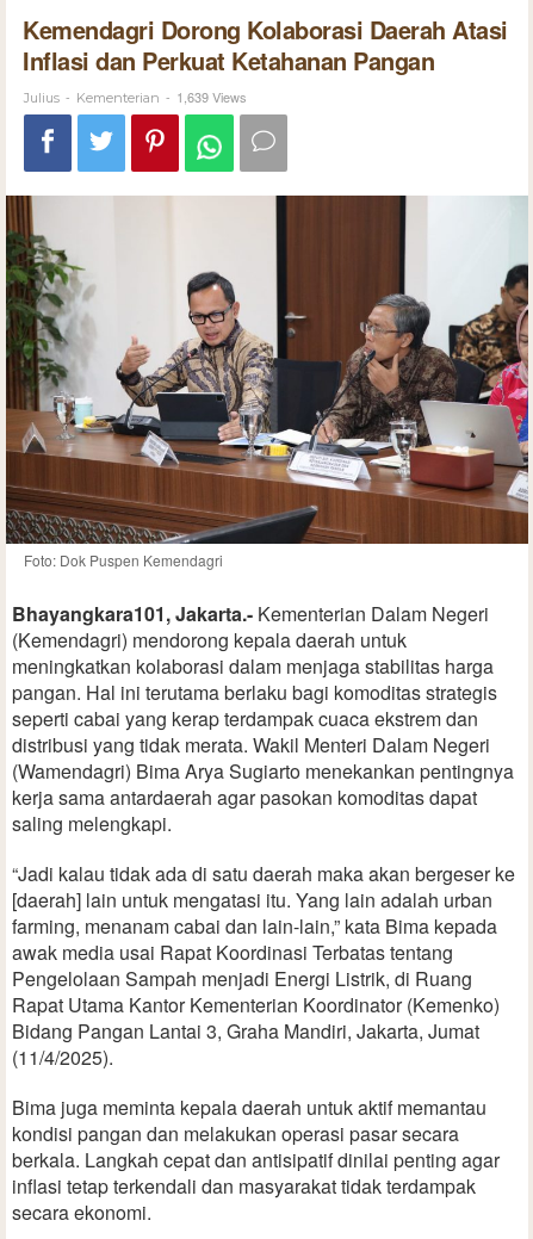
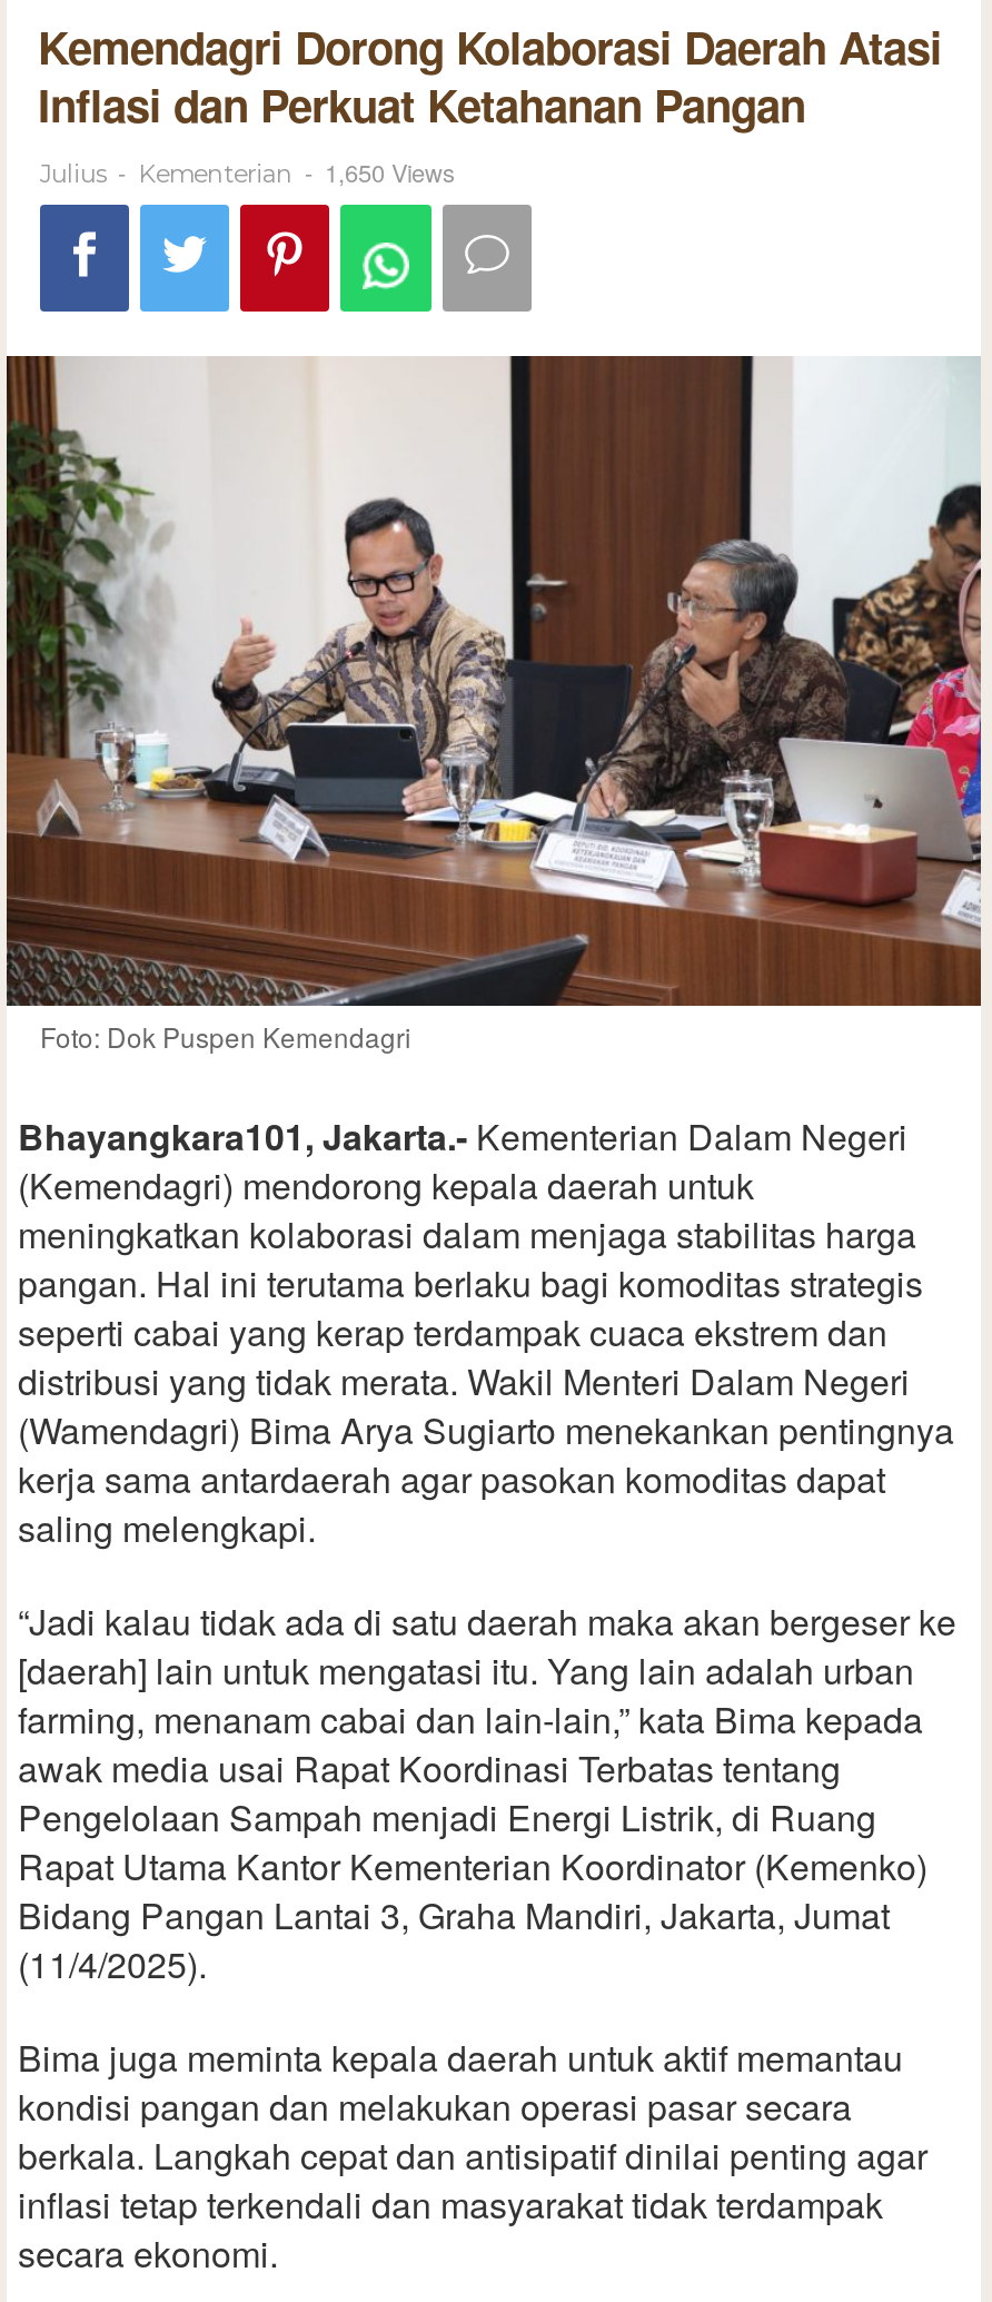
- Julius - Kementerian - 1,639 Views
+ Julius - Kementerian - 1,650 Views
